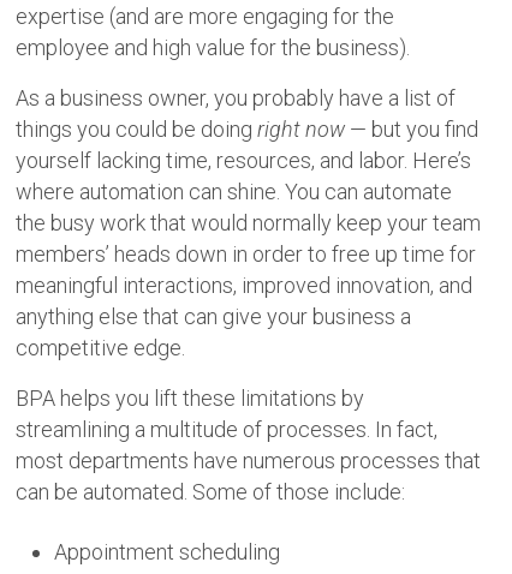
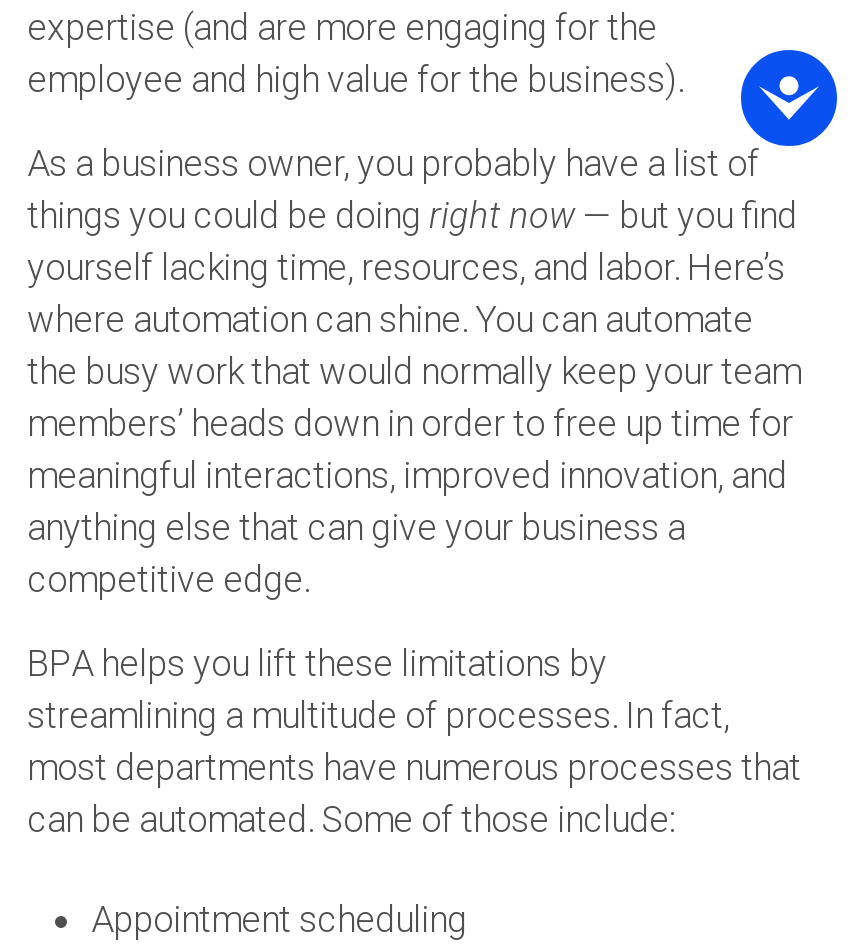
+ [image]
